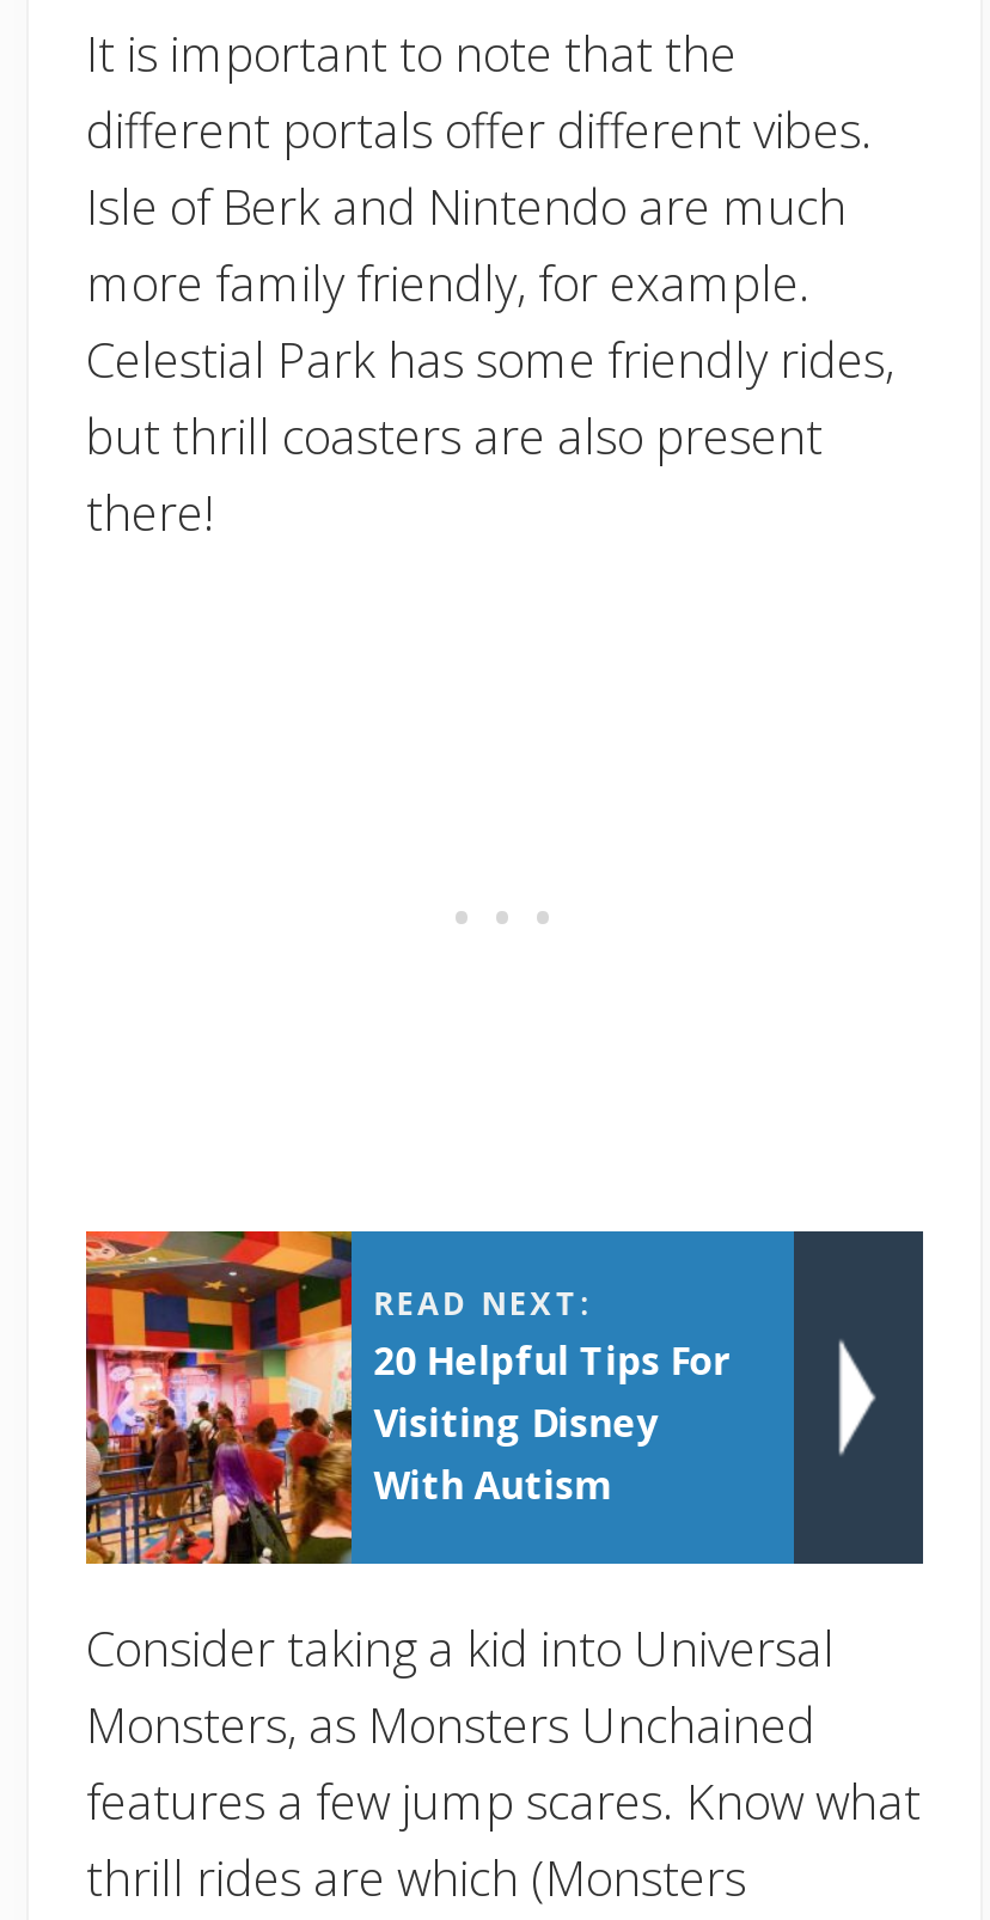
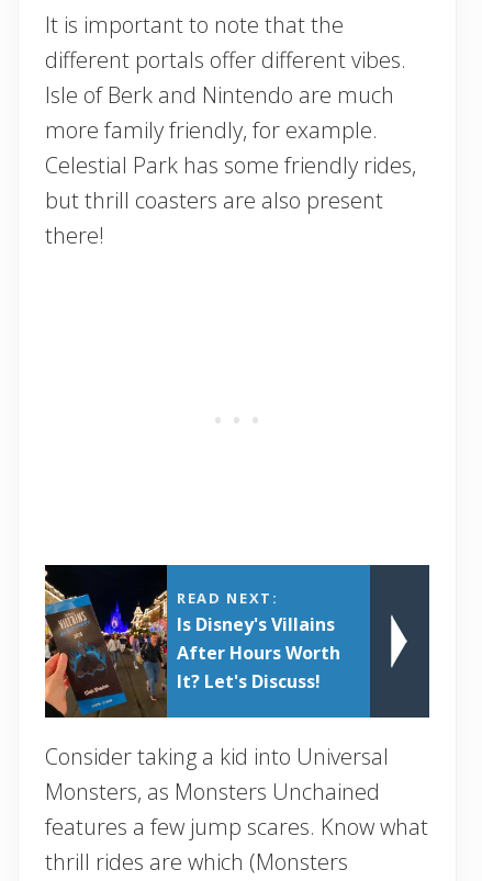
- [image]
- 20 Helpful Tips For
- Visiting Disney
- With Autism
+ [image]
+ Is Disney's Villains
+ After Hours Worth
+ It? Let's Discuss!
